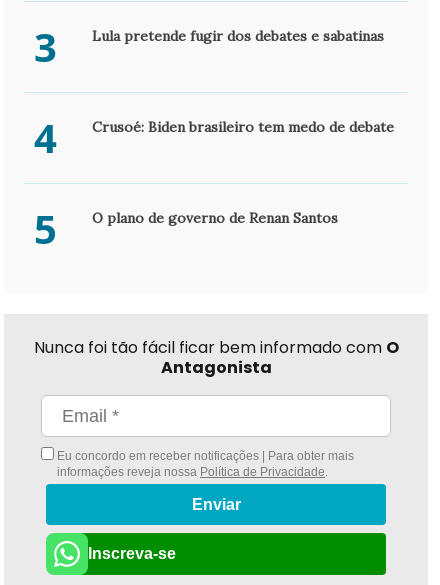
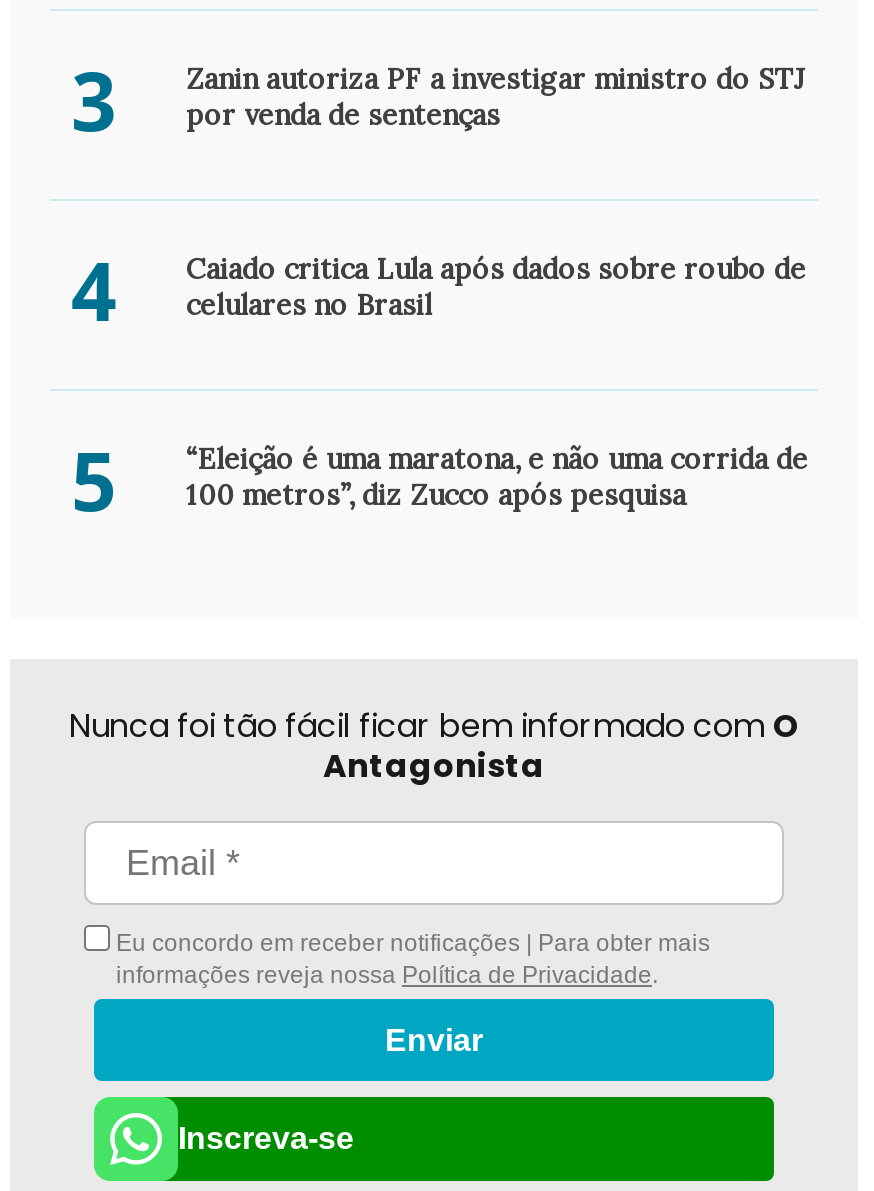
- Lula pretende fugir dos debates e sabatinas
+ Zanin autoriza PF a investigar ministro do STJ
+ por venda de sentenças

- Crusoé: Biden brasileiro tem medo de debate
+ Caiado critica Lula após dados sobre roubo de
+ celulares no Brasil

- O plano de governo de Renan Santos
+ “Eleição é uma maratona, e não uma corrida de
+ 100 metros”, diz Zucco após pesquisa
